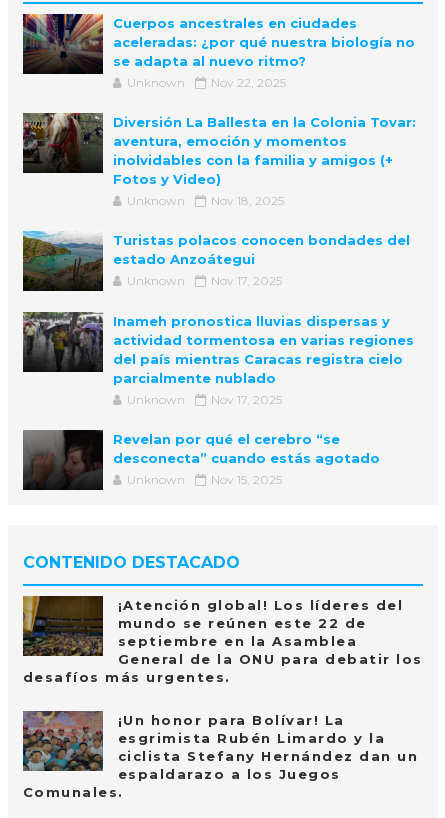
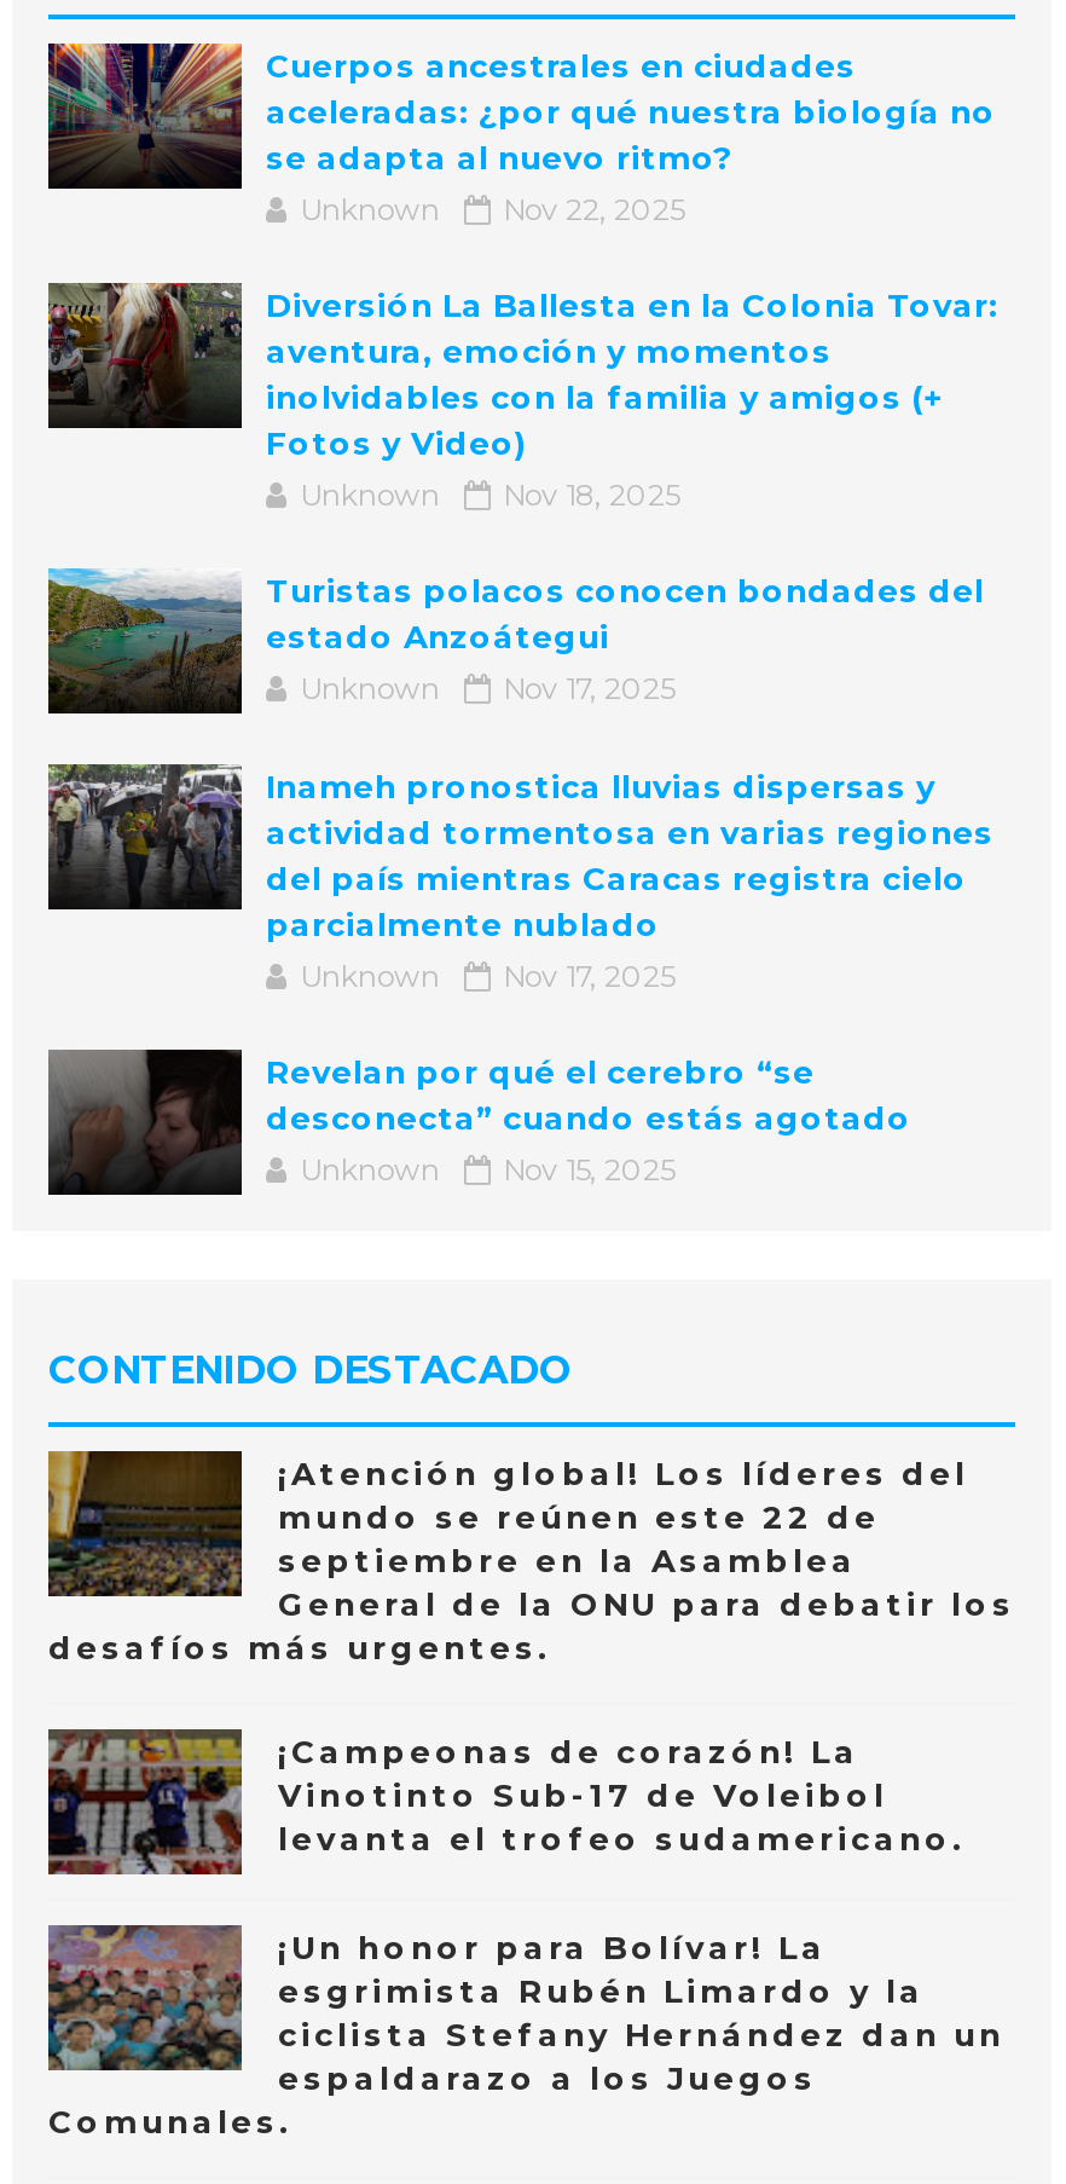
+ [image]
+ ¡Campeonas de corazón! La
+ Vinotinto Sub-17 de Voleibol
+ levanta el trofeo sudamericano.
